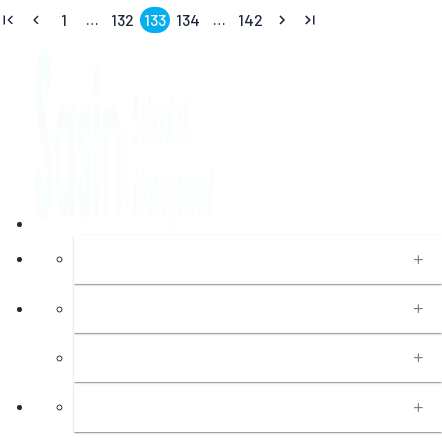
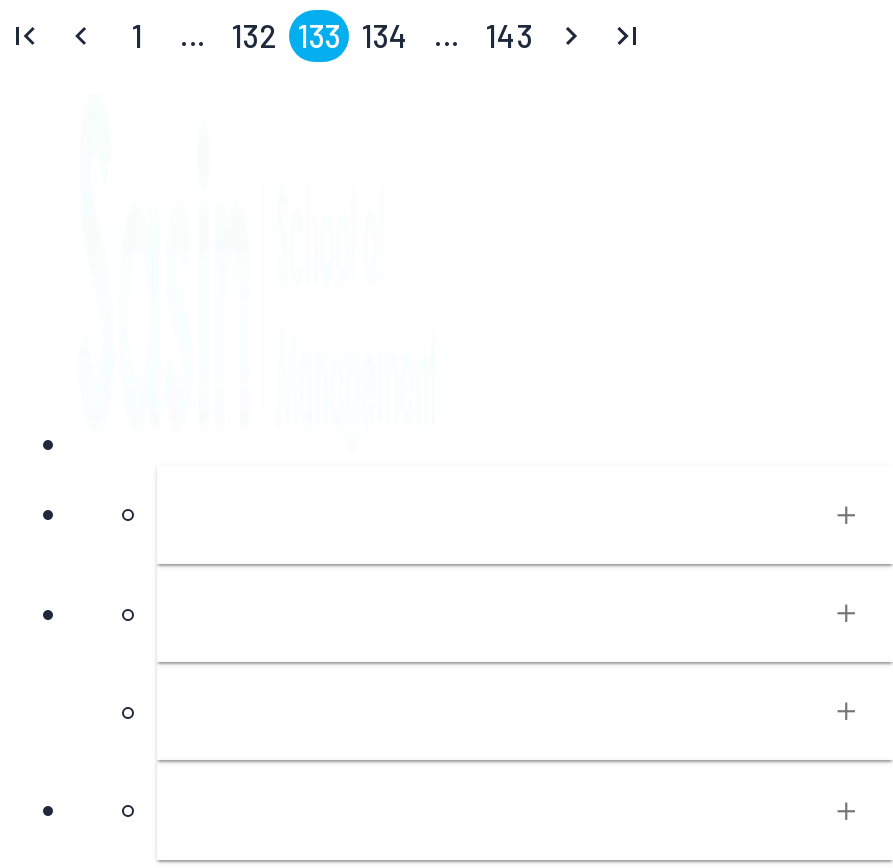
- 142
+ 143
